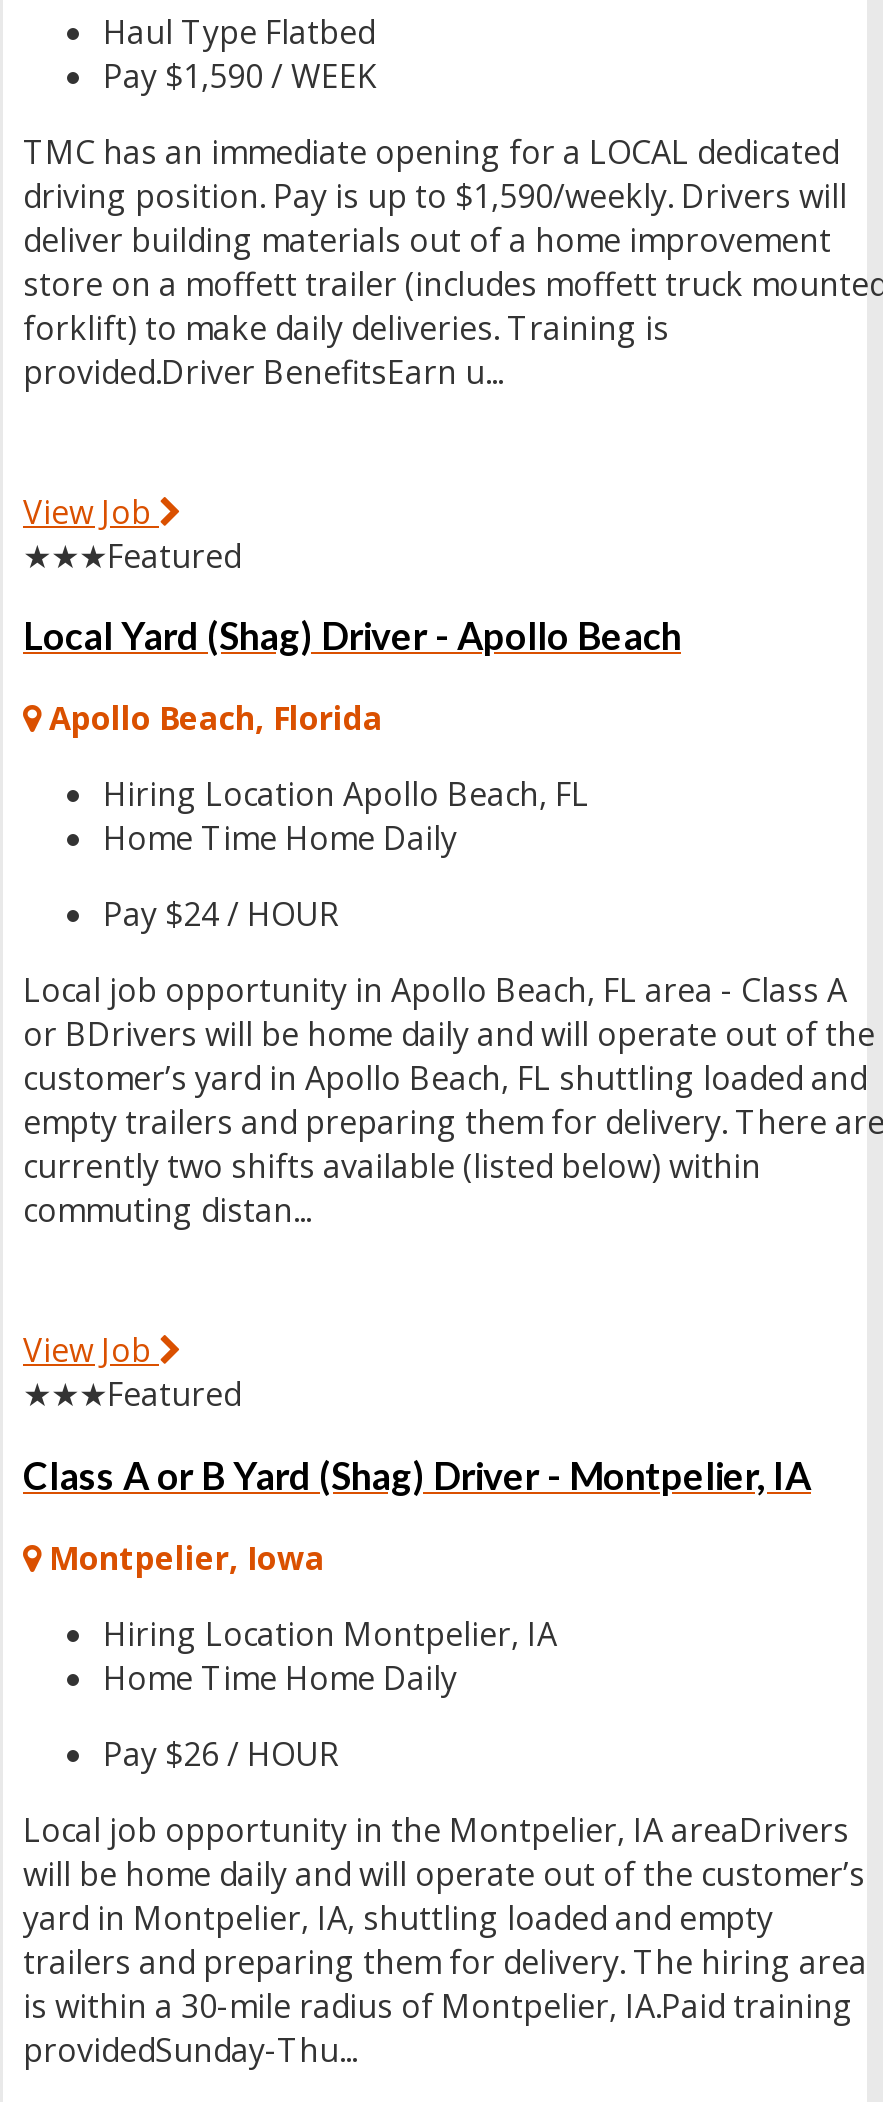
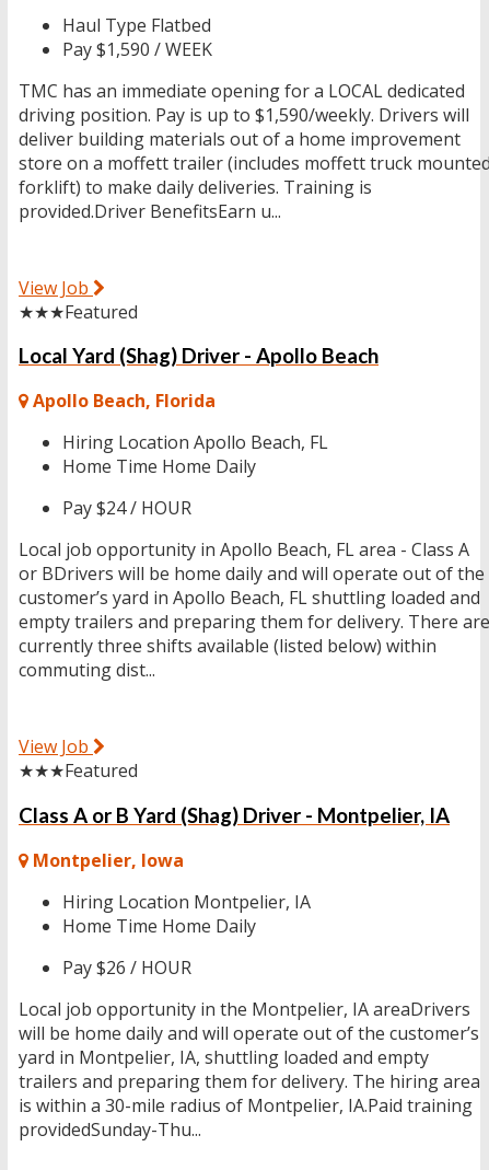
- currently two shifts available (listed below) within
+ currently three shifts available (listed below) within

- commuting distan...
+ commuting dist...
